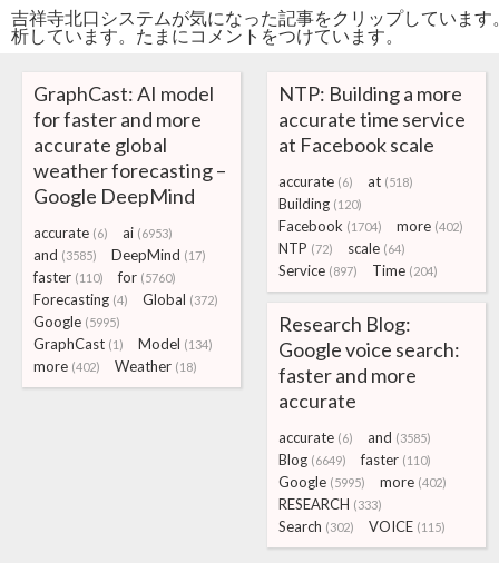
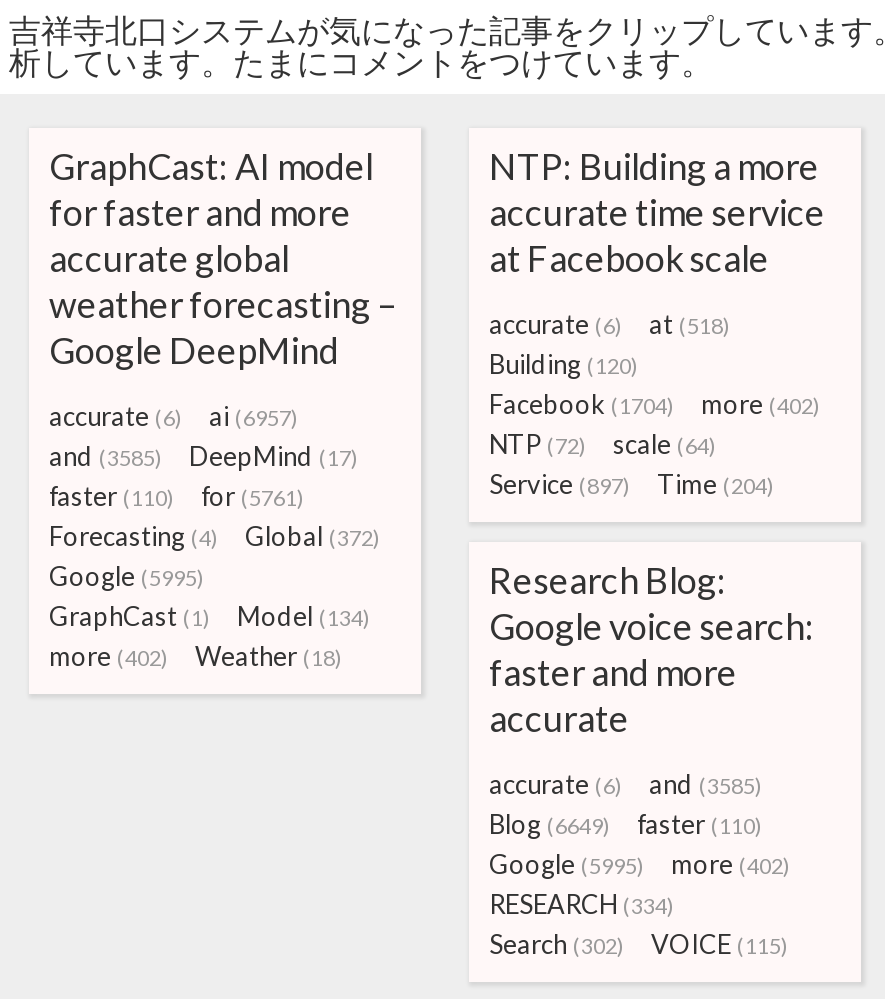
- accurate (6) ai (6953)
+ accurate (6) ai (6957)

- faster (110) for (5760)
+ faster (110) for (5761)

- RESEARCH (333)
+ RESEARCH (334)
